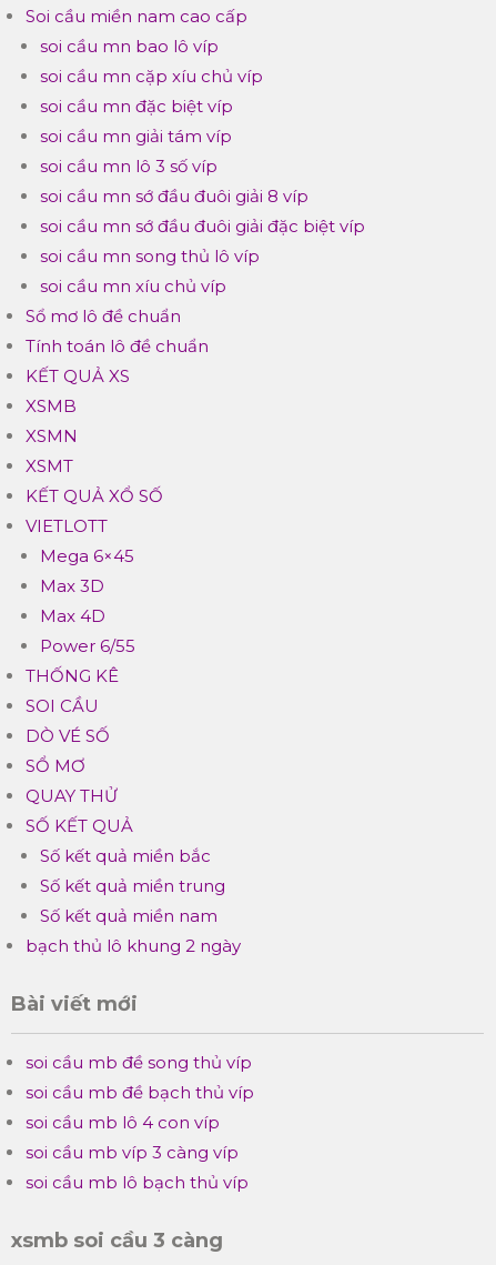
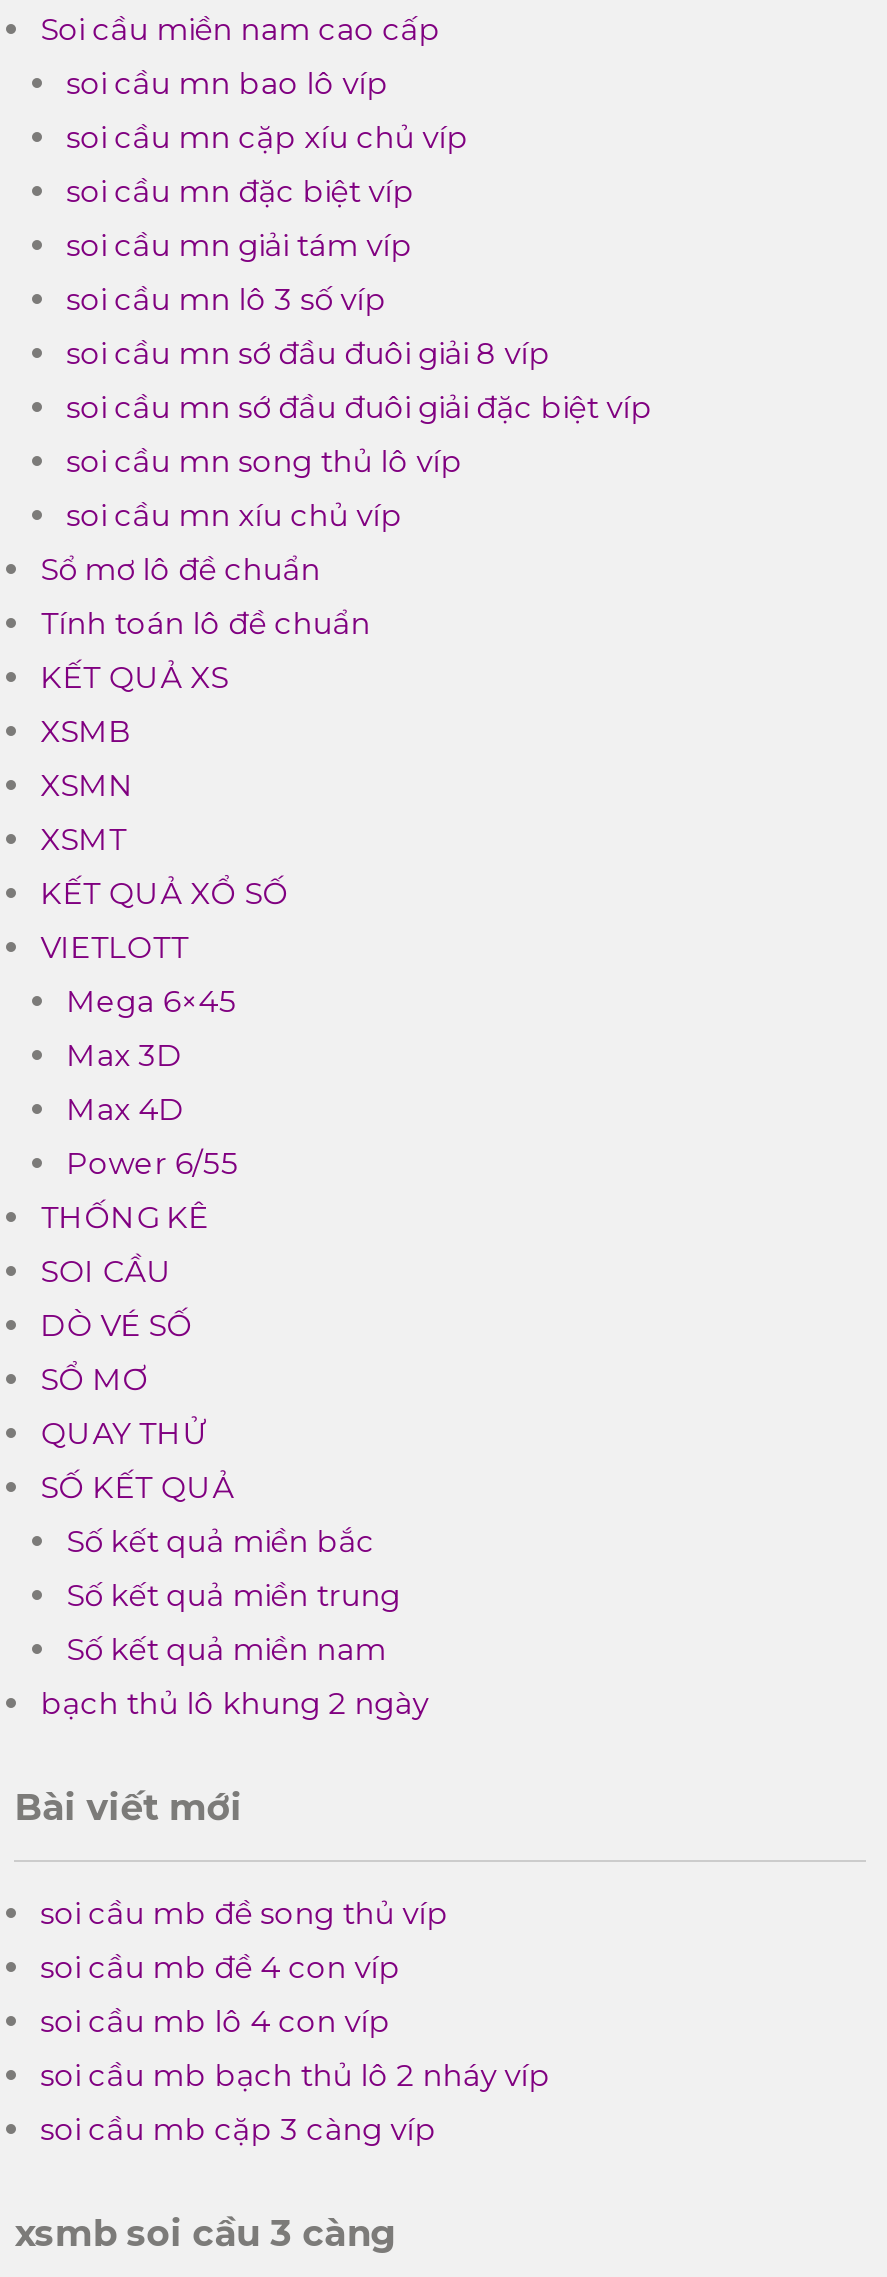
- soi cầu mb đề bạch thủ víp
+ soi cầu mb đề 4 con víp

- soi cầu mb víp 3 càng víp
- soi cầu mb lô bạch thủ víp
+ soi cầu mb bạch thủ lô 2 nháy víp
+ soi cầu mb cặp 3 càng víp
